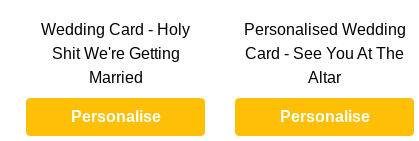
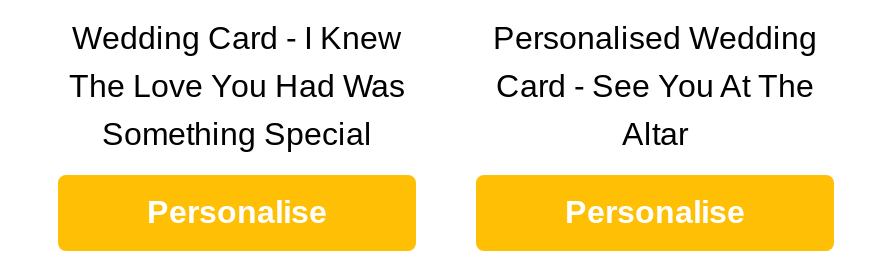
- Wedding Card - Holy
- Shit We're Getting
- Married
+ Wedding Card - I Knew
+ The Love You Had Was
+ Something Special
